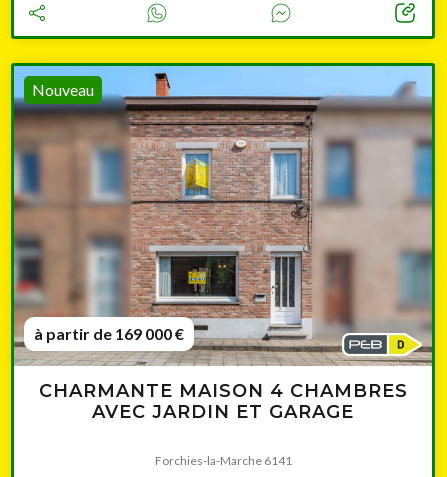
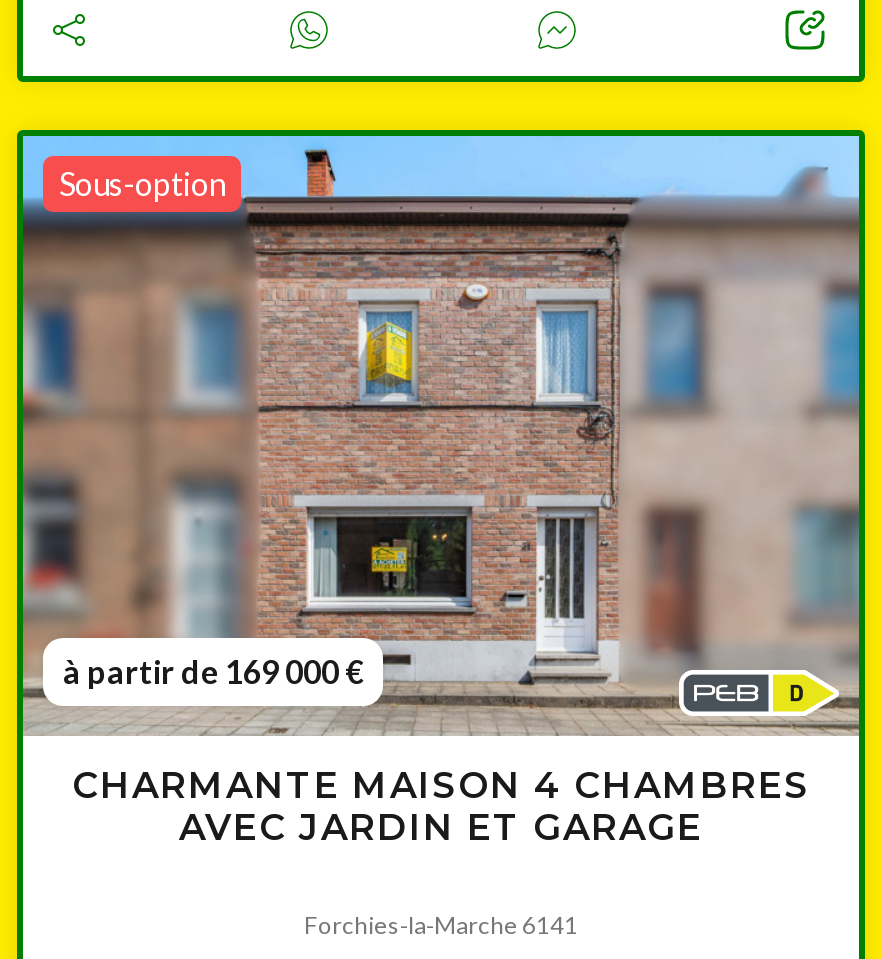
- Nouveau
+ Sous-option
